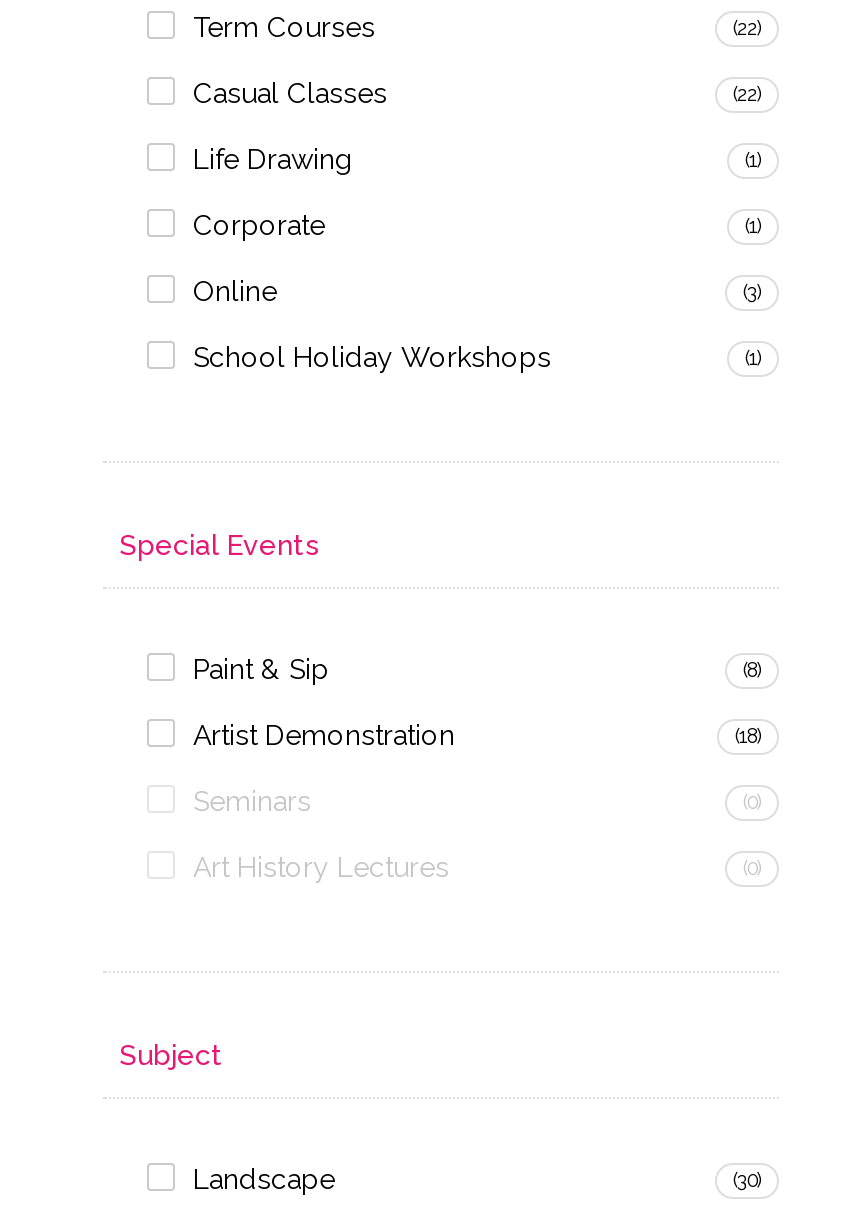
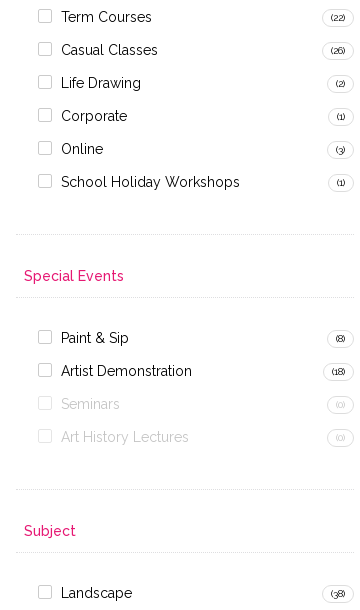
- (22)
+ (26)

- (1)
+ (2)

- (30)
+ (38)
